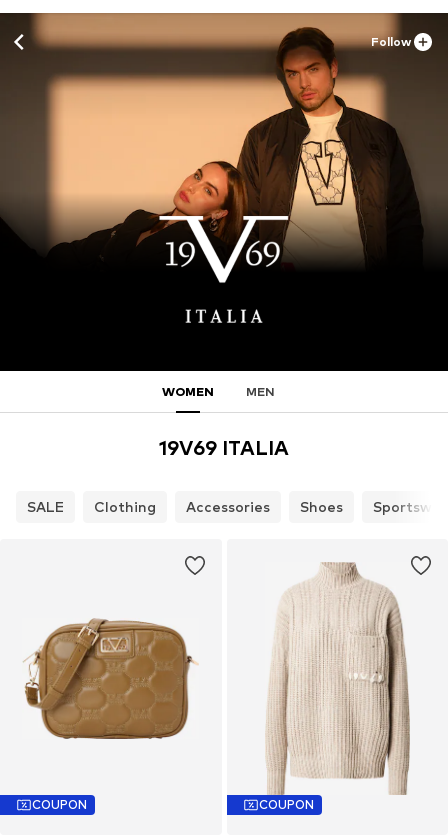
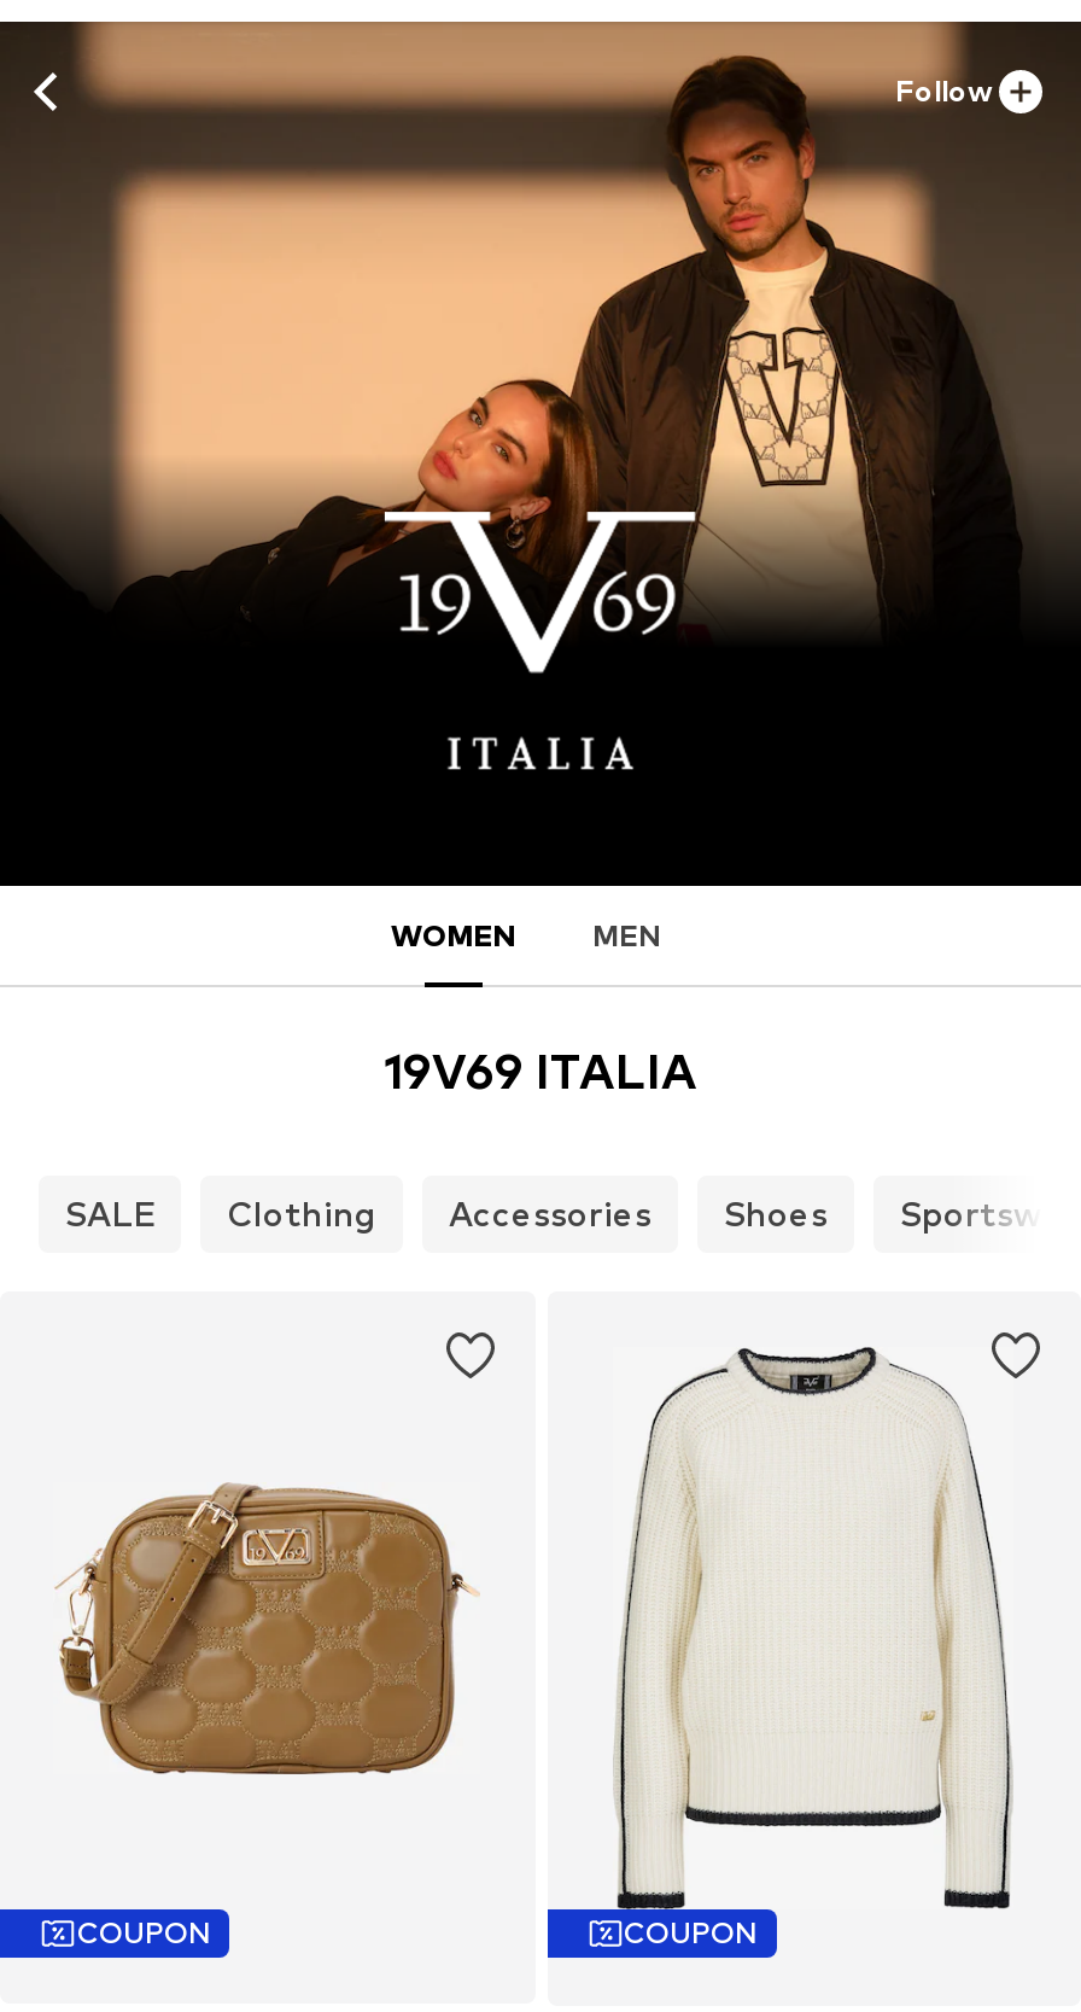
- [image]
+ [image]
